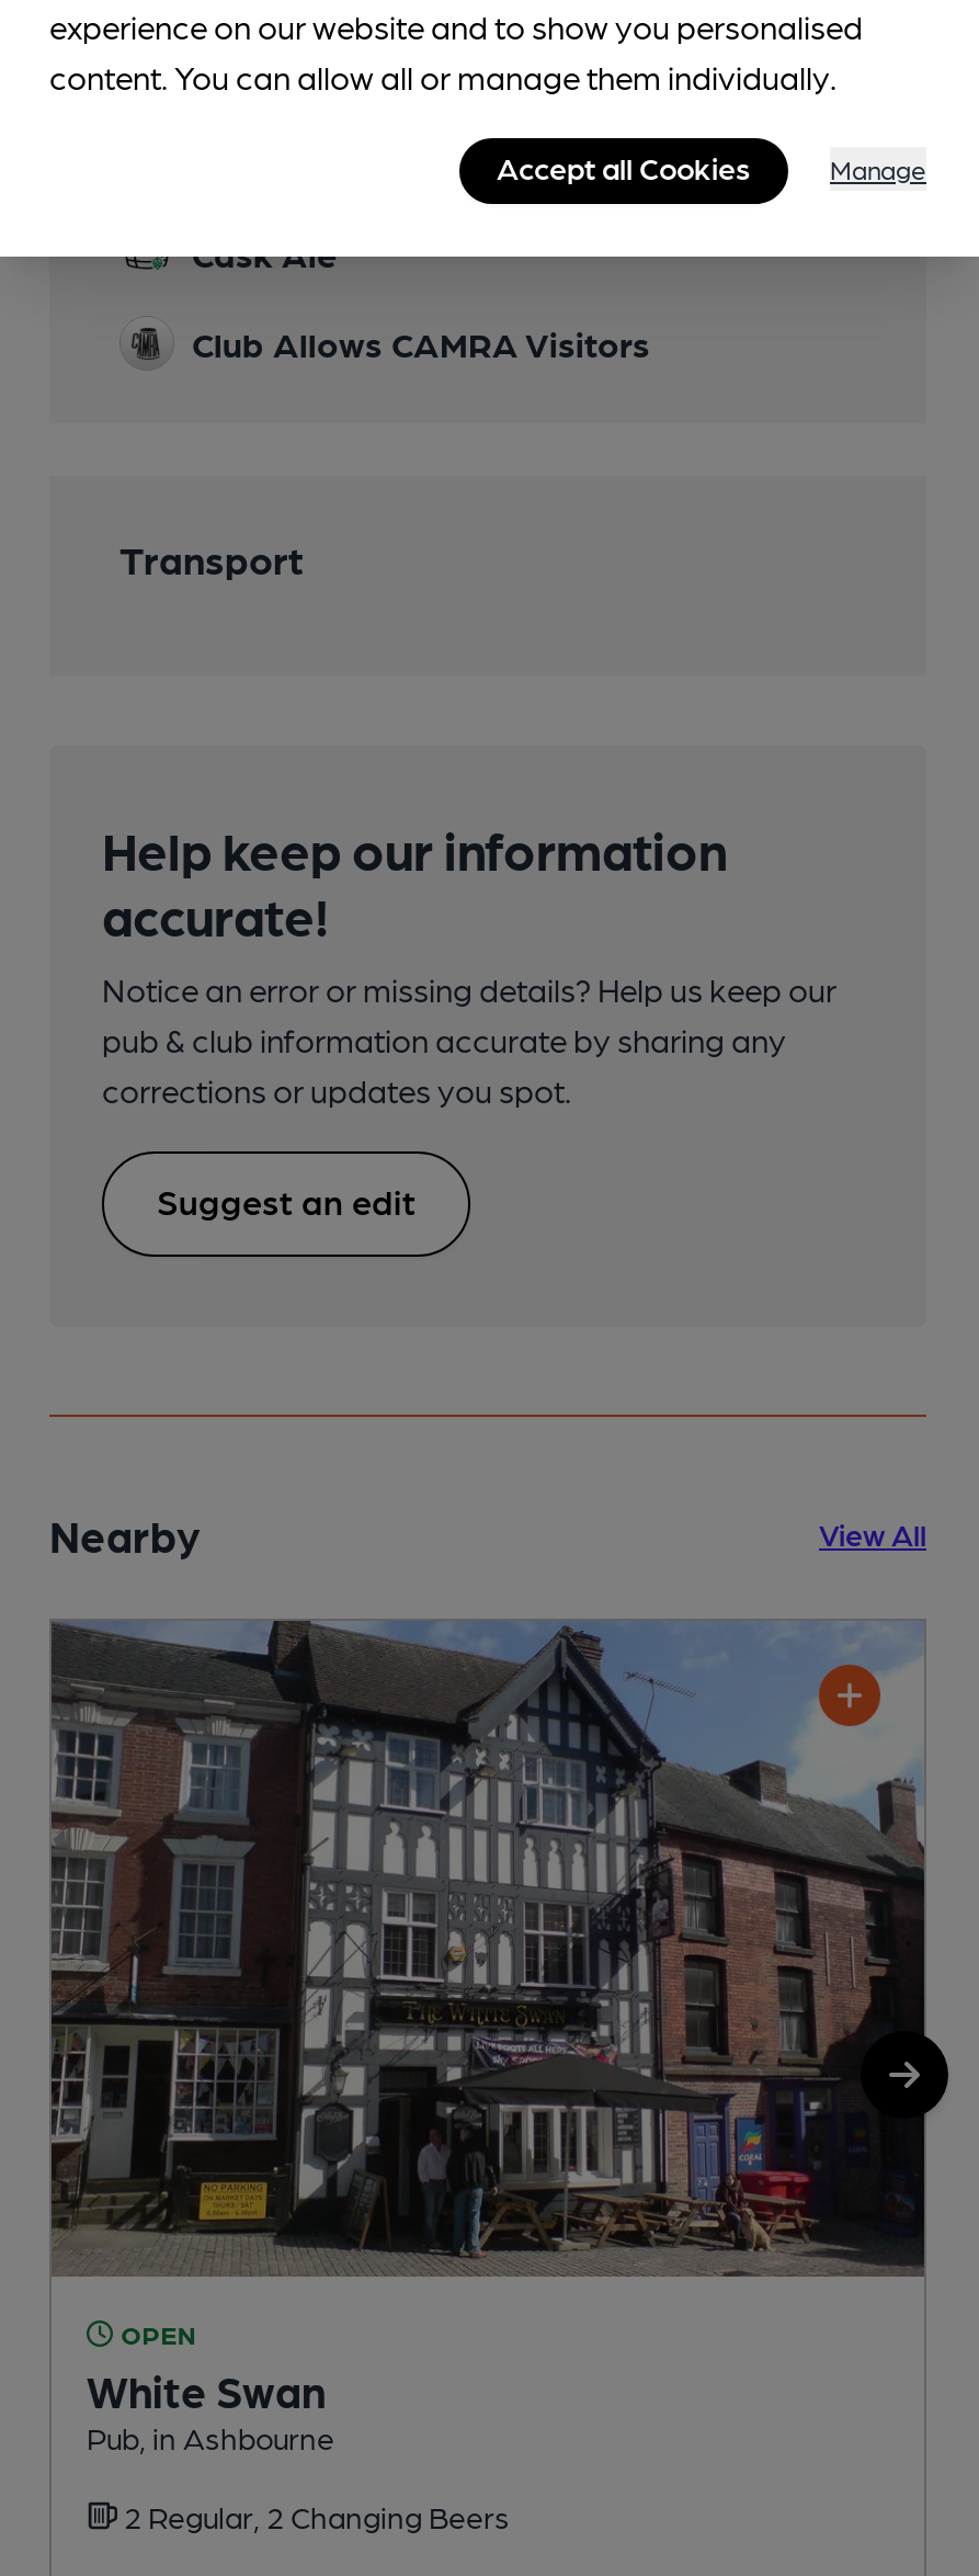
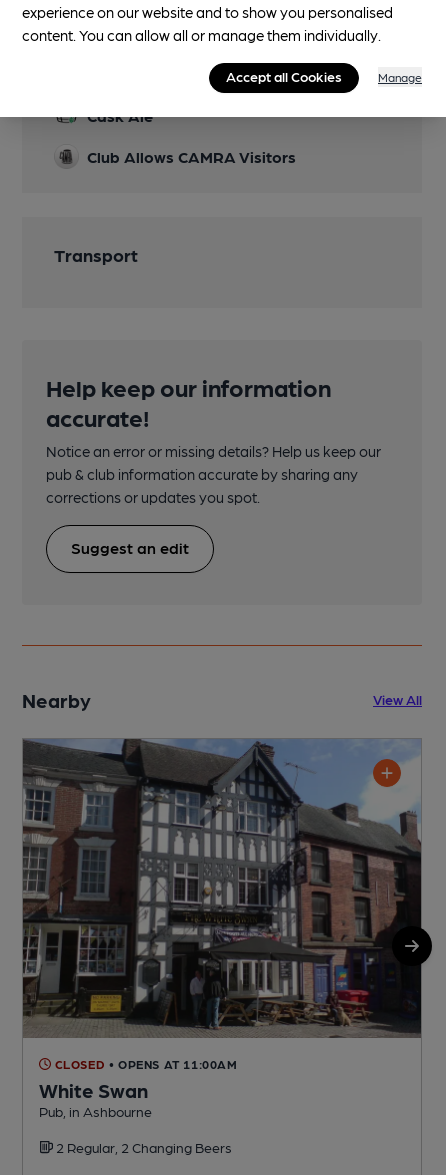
- OPEN
+ CLOSED • OPENS AT 11:00AM
